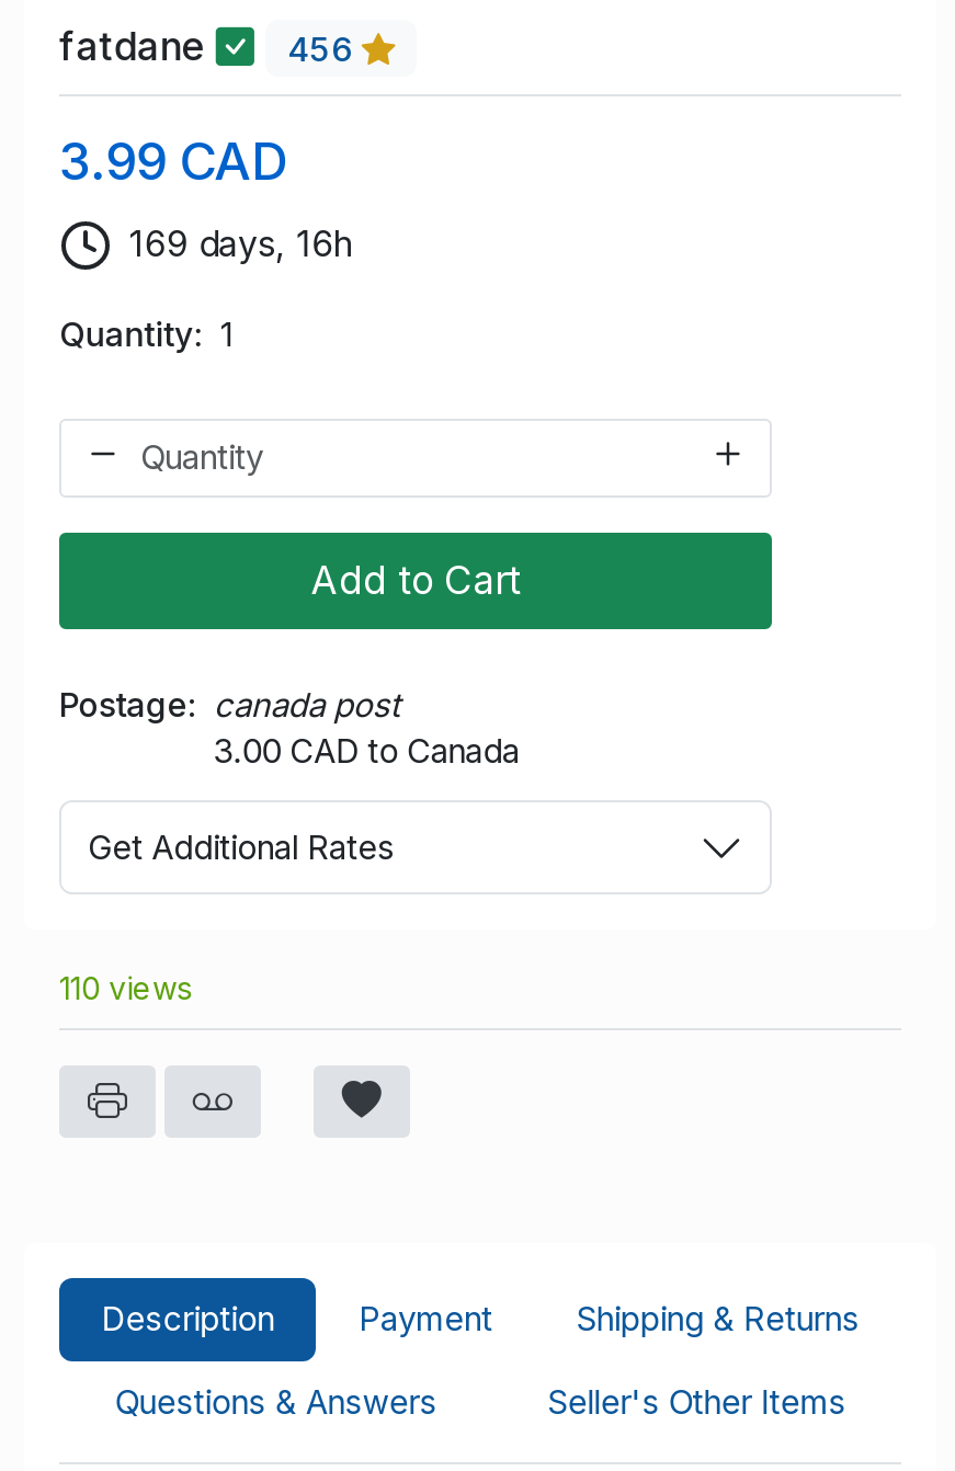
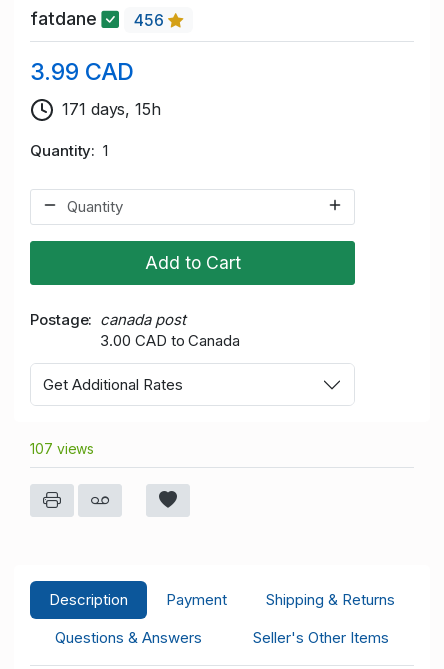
- 169 days, 16h
+ 171 days, 15h

- 110 views
+ 107 views
